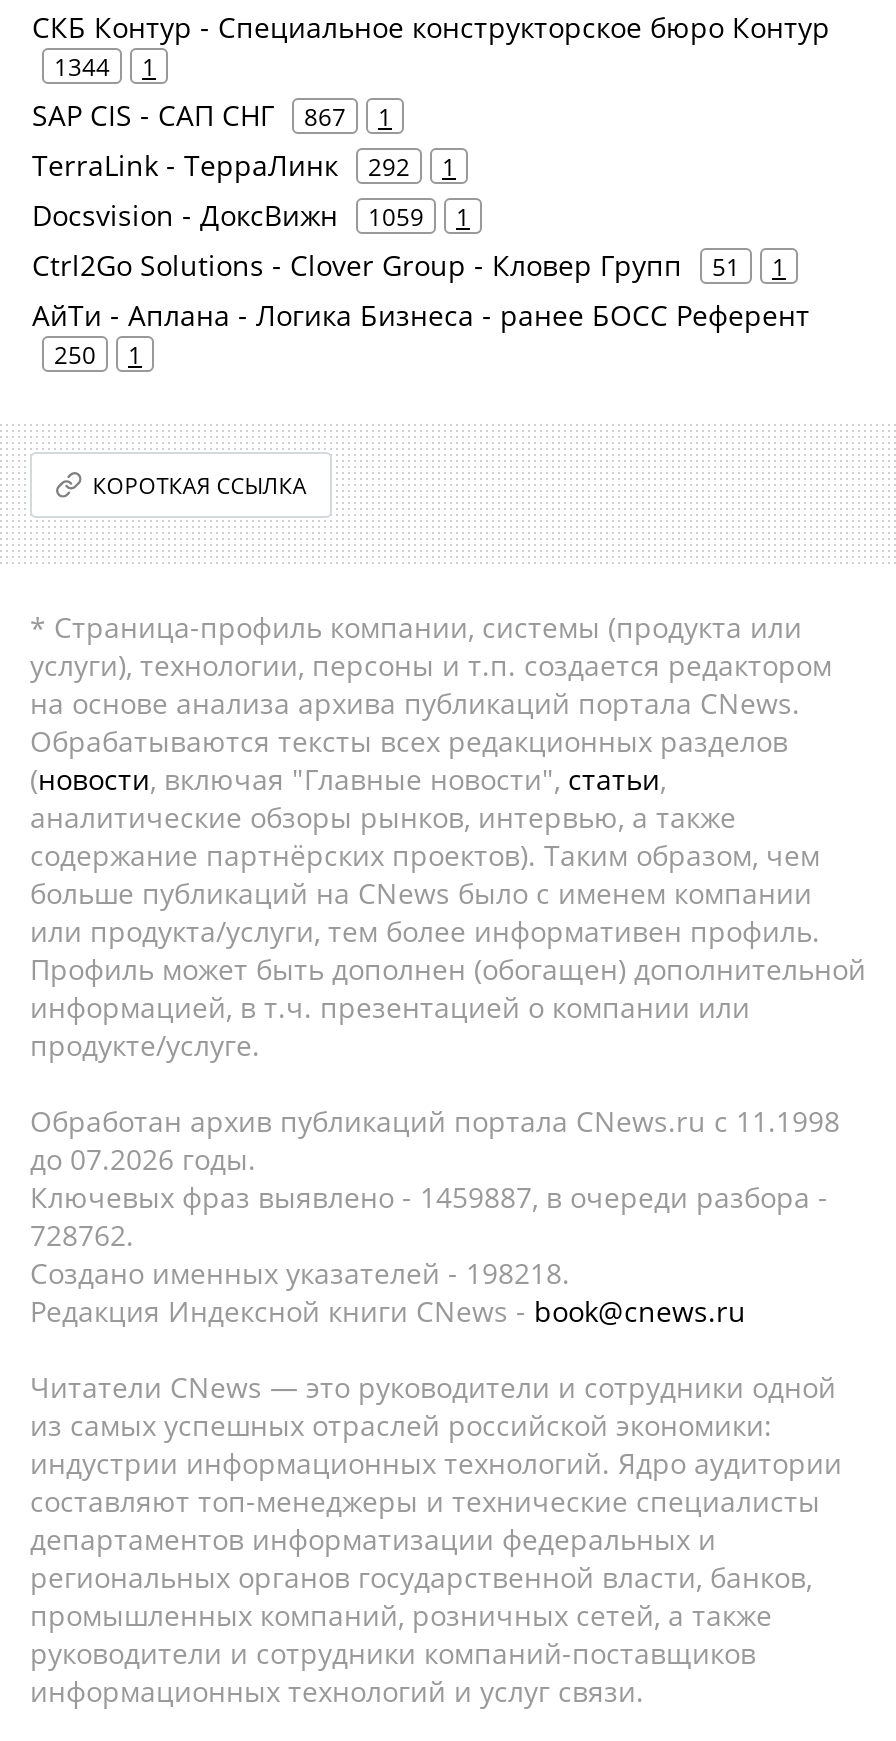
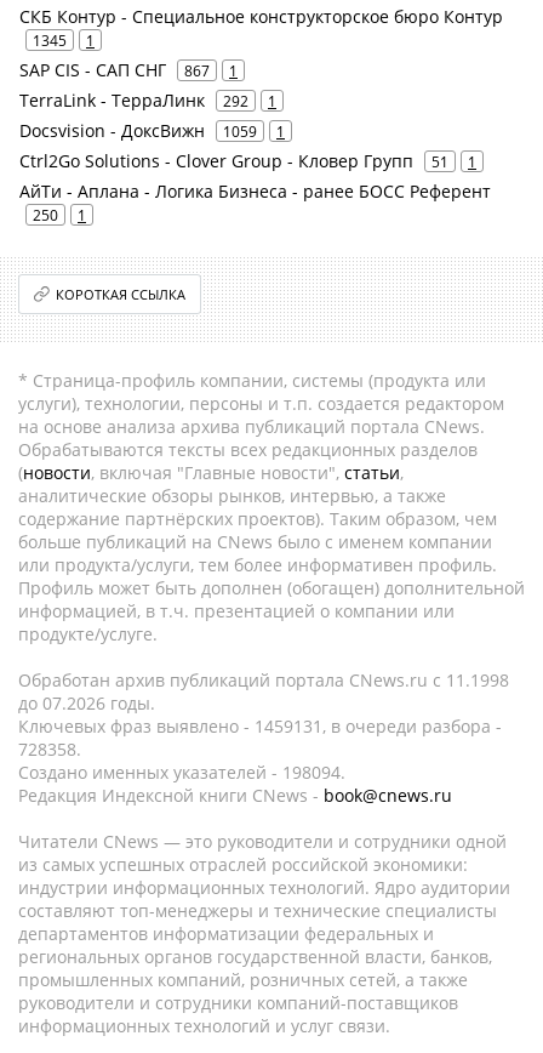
- 1344 1
+ 1345 1

- Ключевых фраз выявлено - 1459887, в очереди разбора -
+ Ключевых фраз выявлено - 1459131, в очереди разбора -

- 728762.
+ 728358.

- Создано именных указателей - 198218.
+ Создано именных указателей - 198094.
